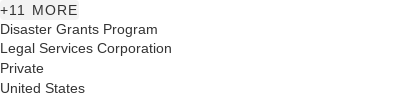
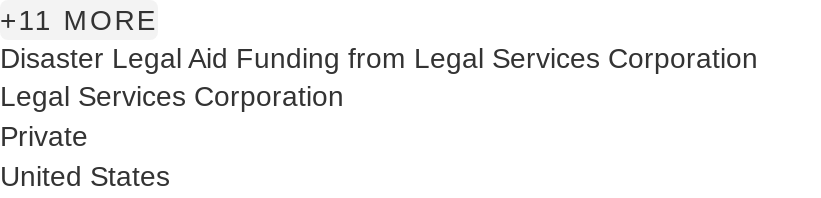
- Disaster Grants Program
+ Disaster Legal Aid Funding from Legal Services Corporation
